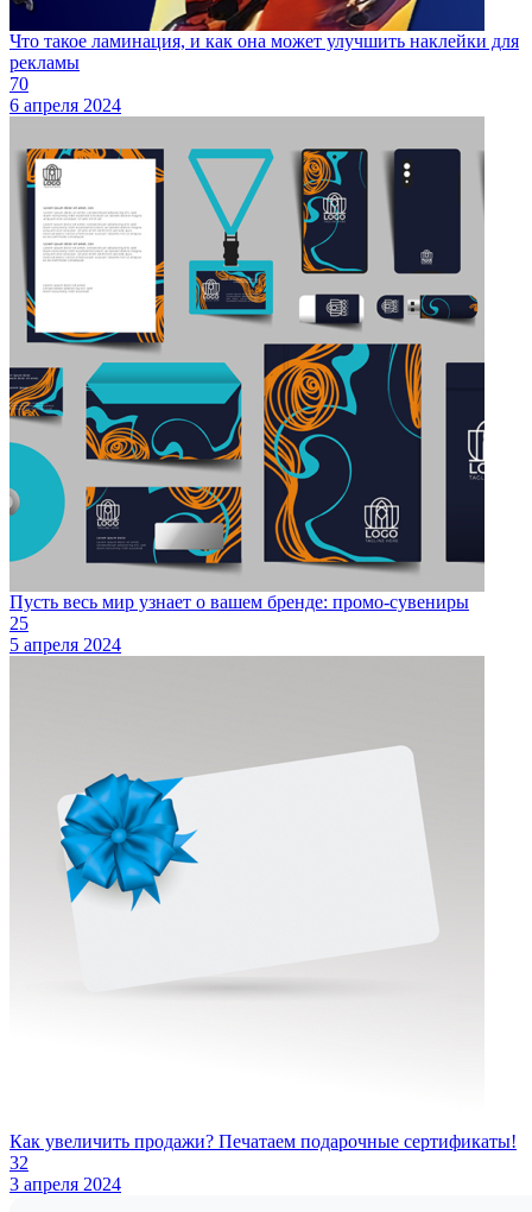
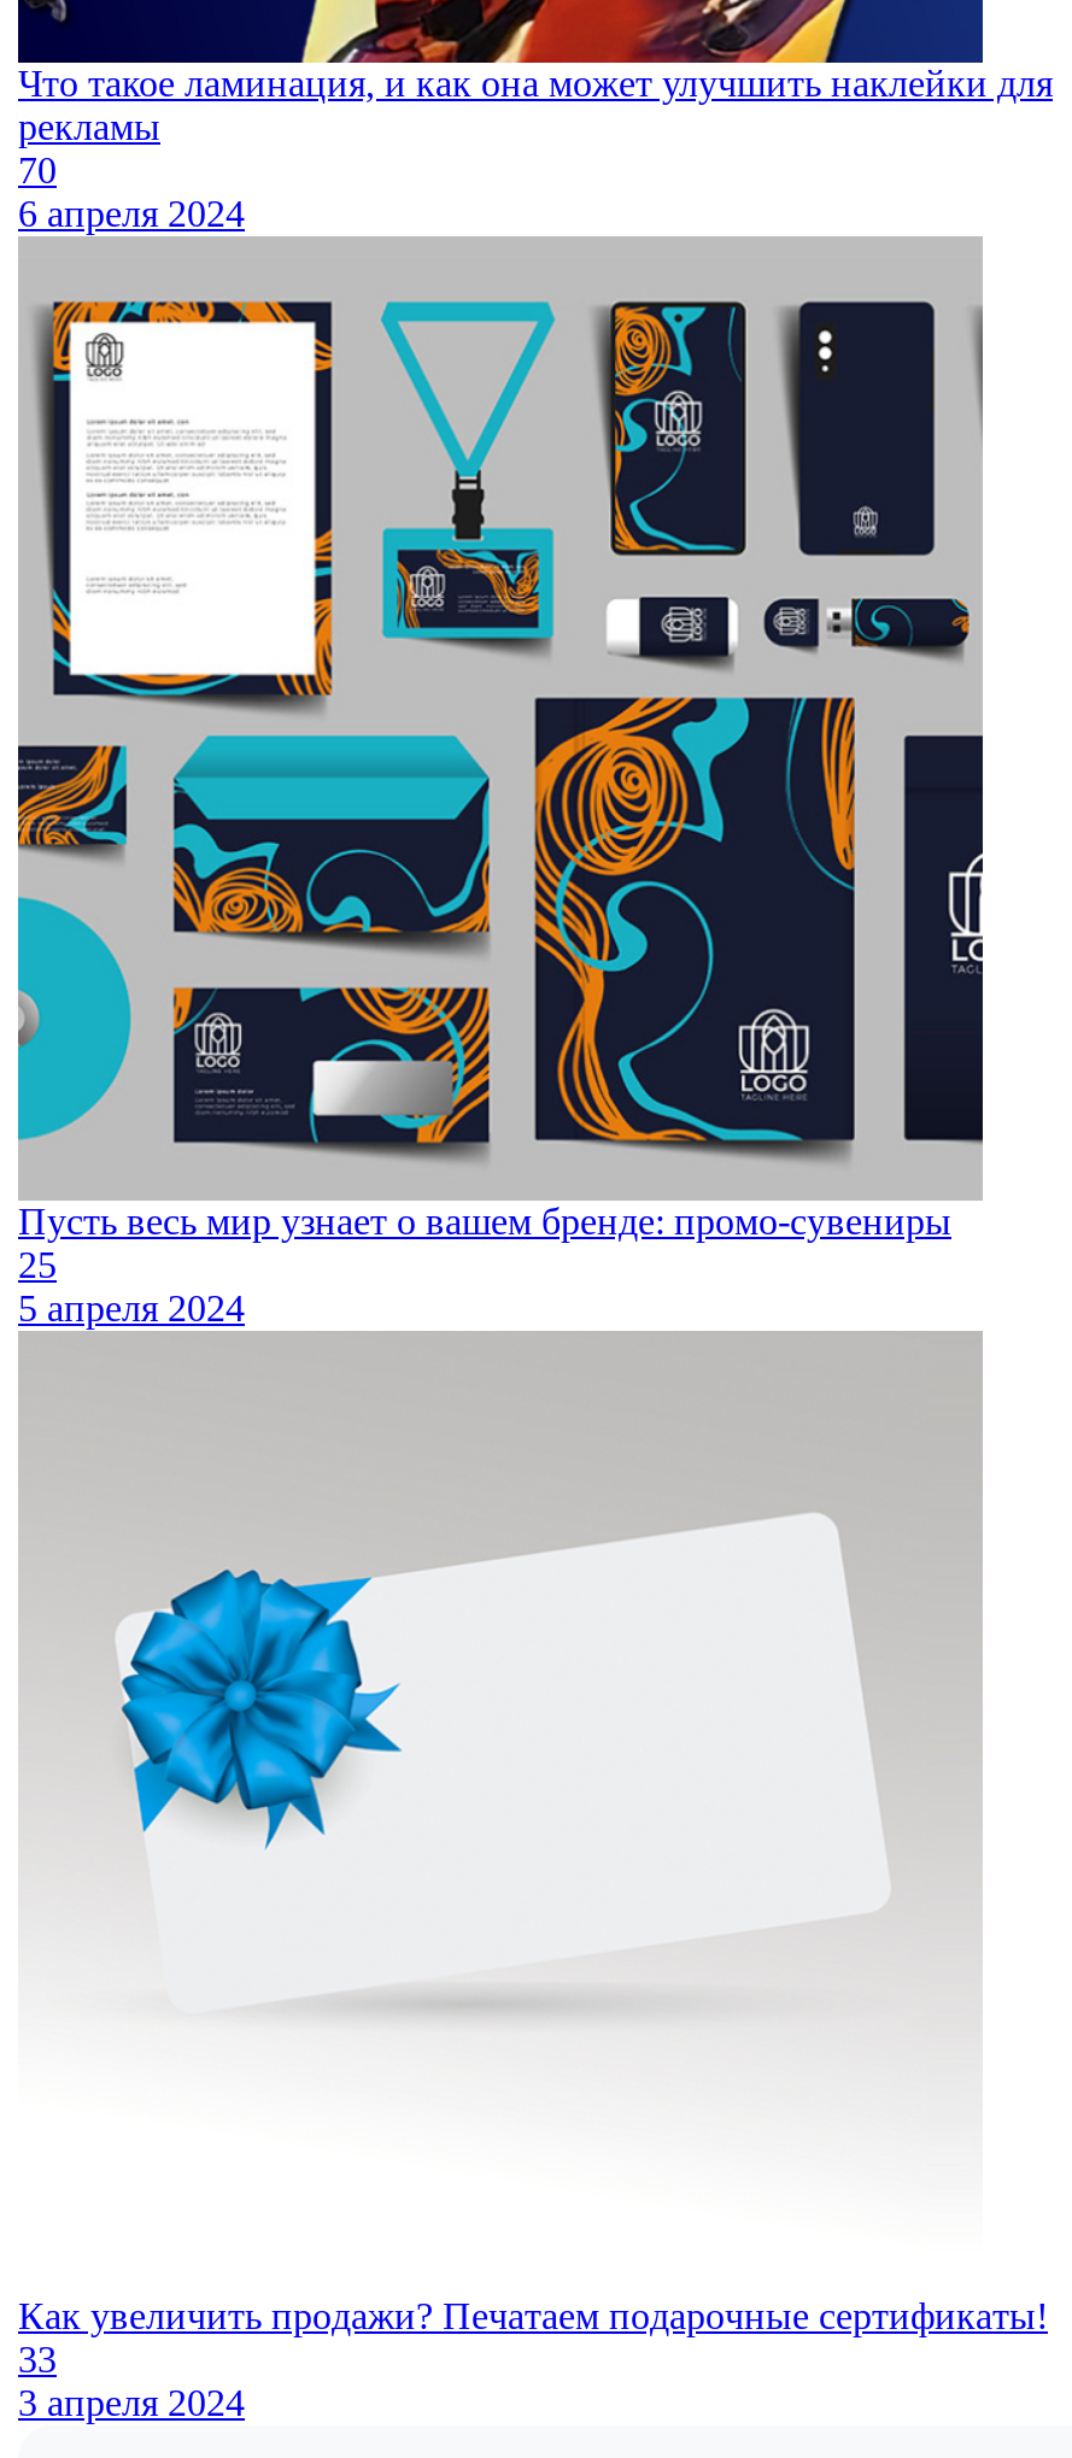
- 32
+ 33
